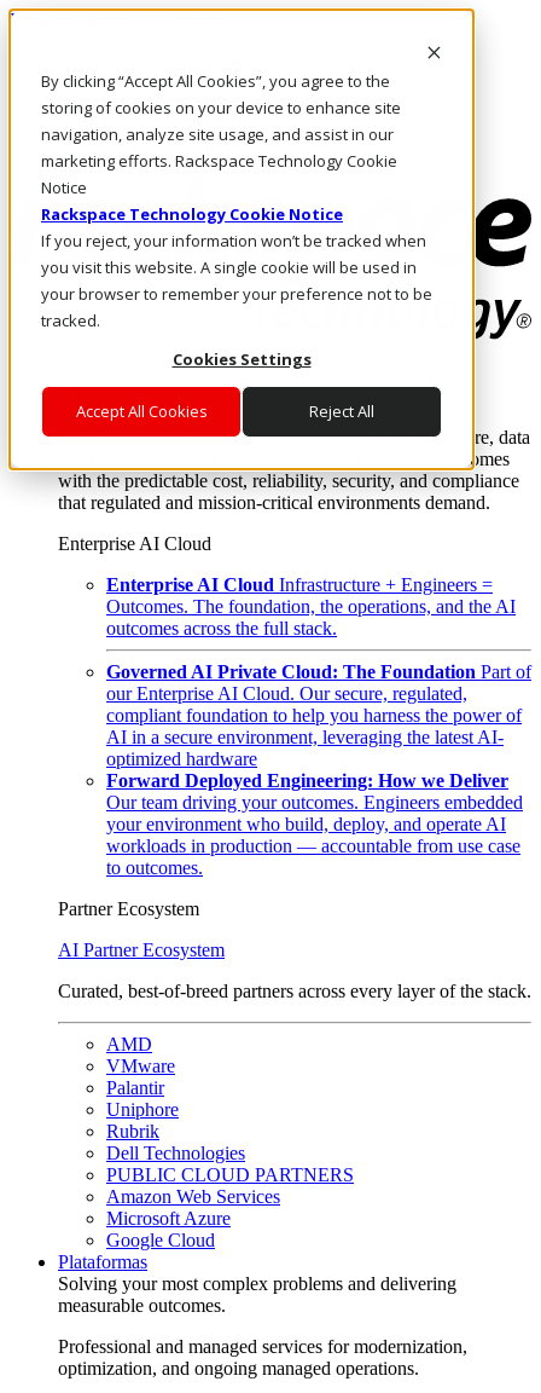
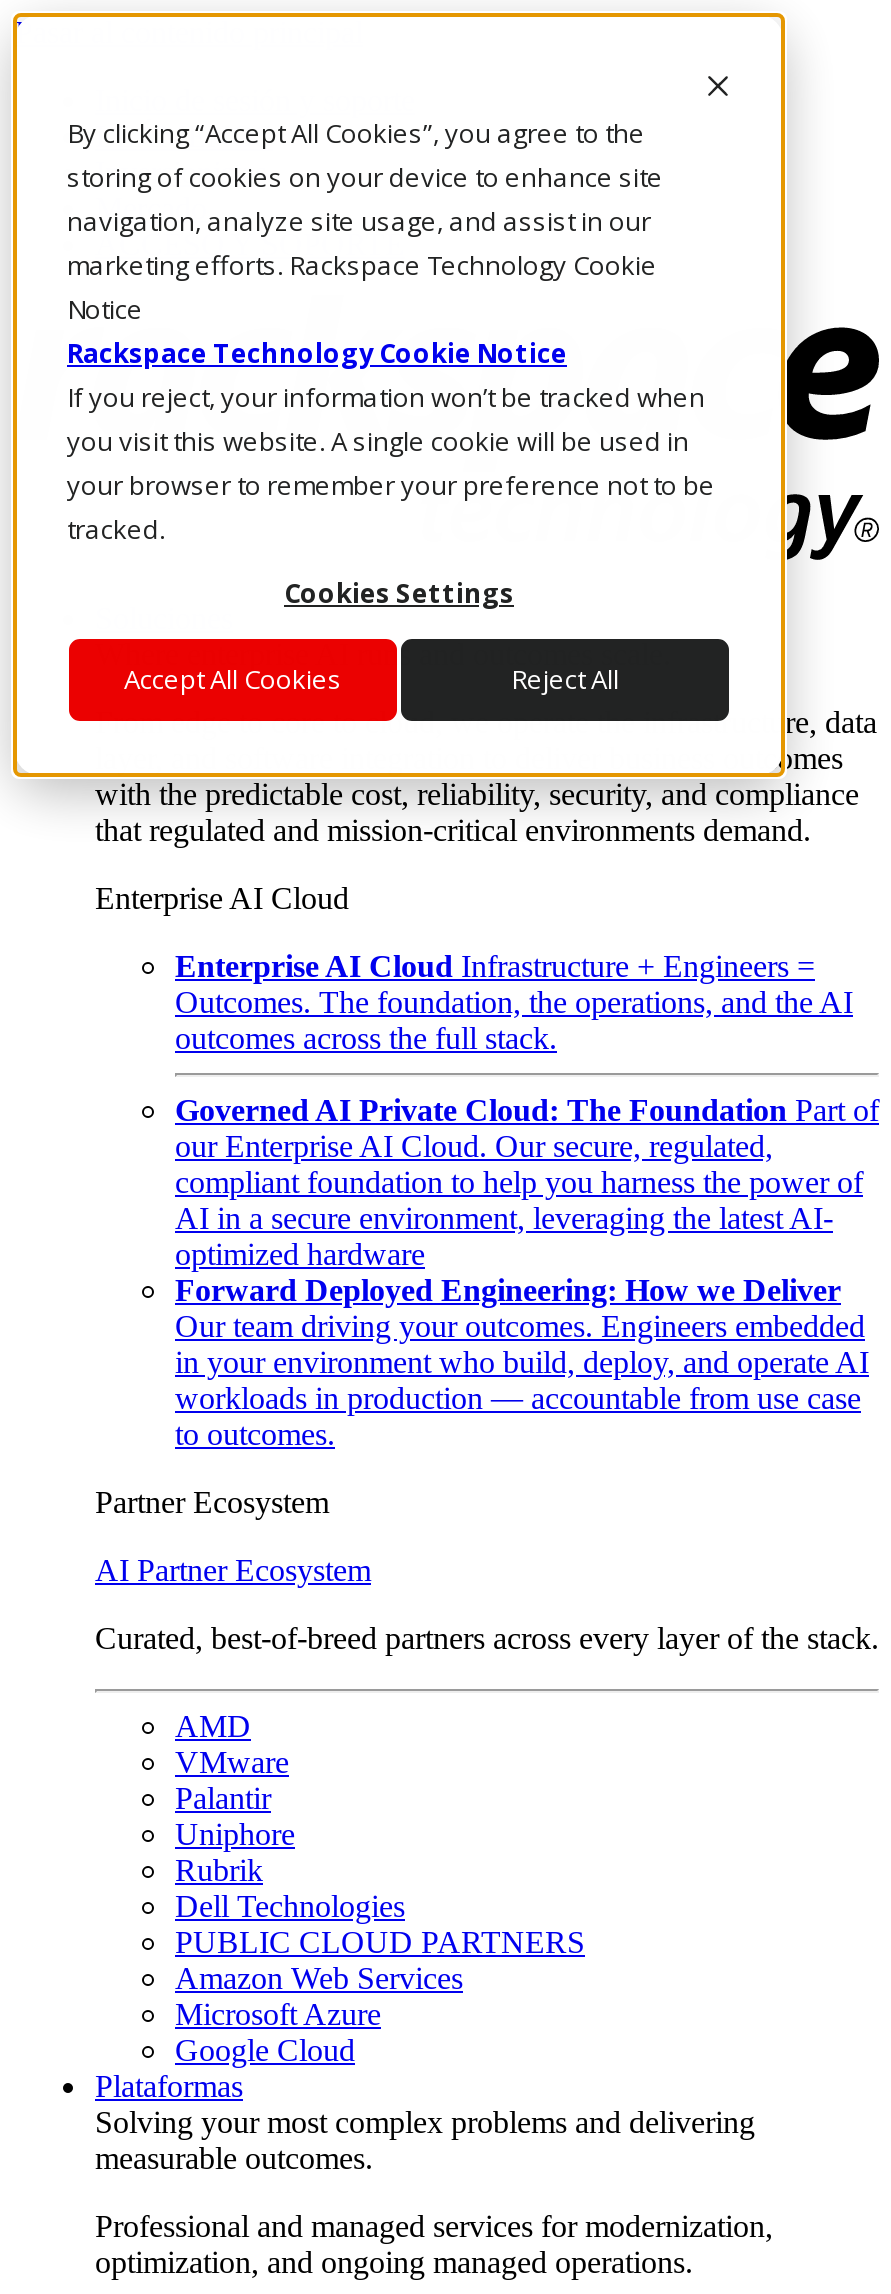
- your environment who build, deploy, and operate AI
+ in your environment who build, deploy, and operate AI
